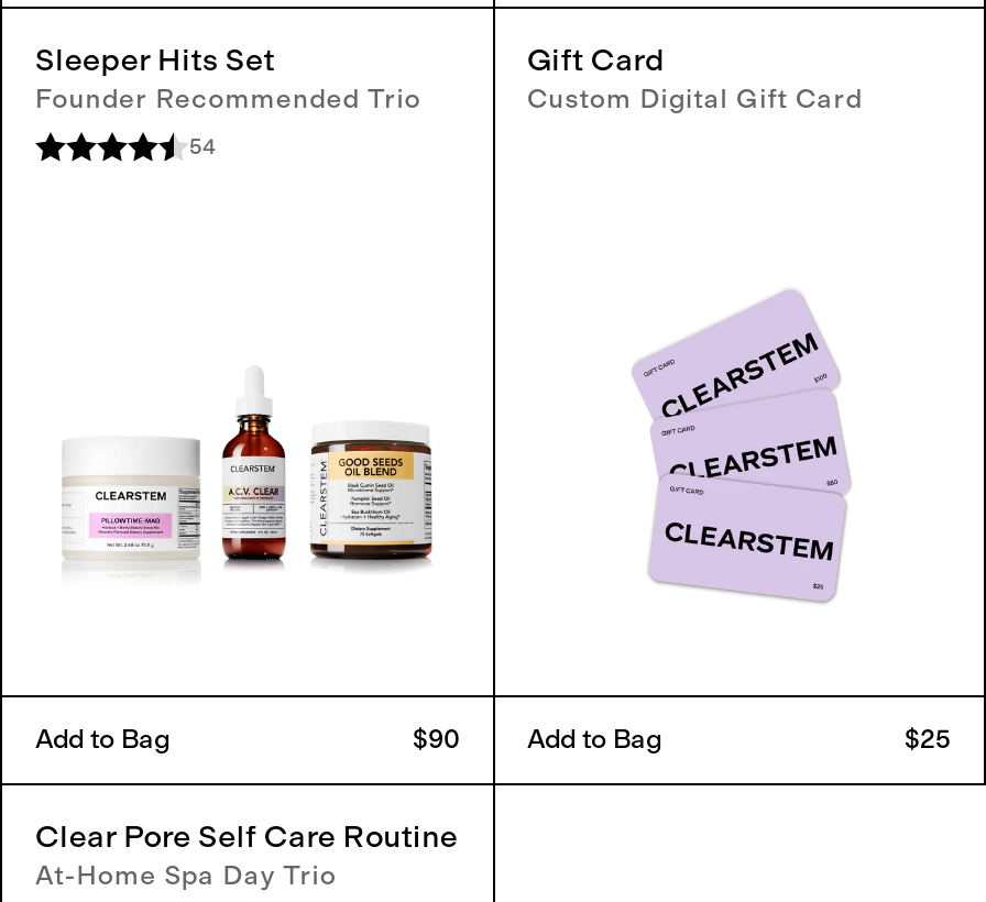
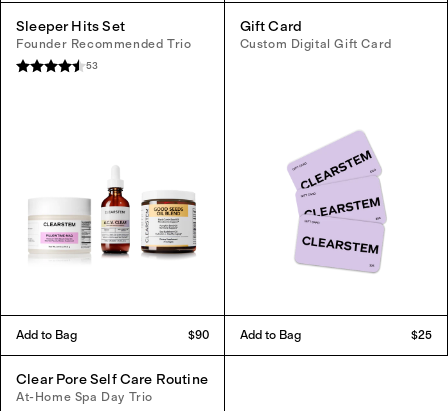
- 54
+ 53
